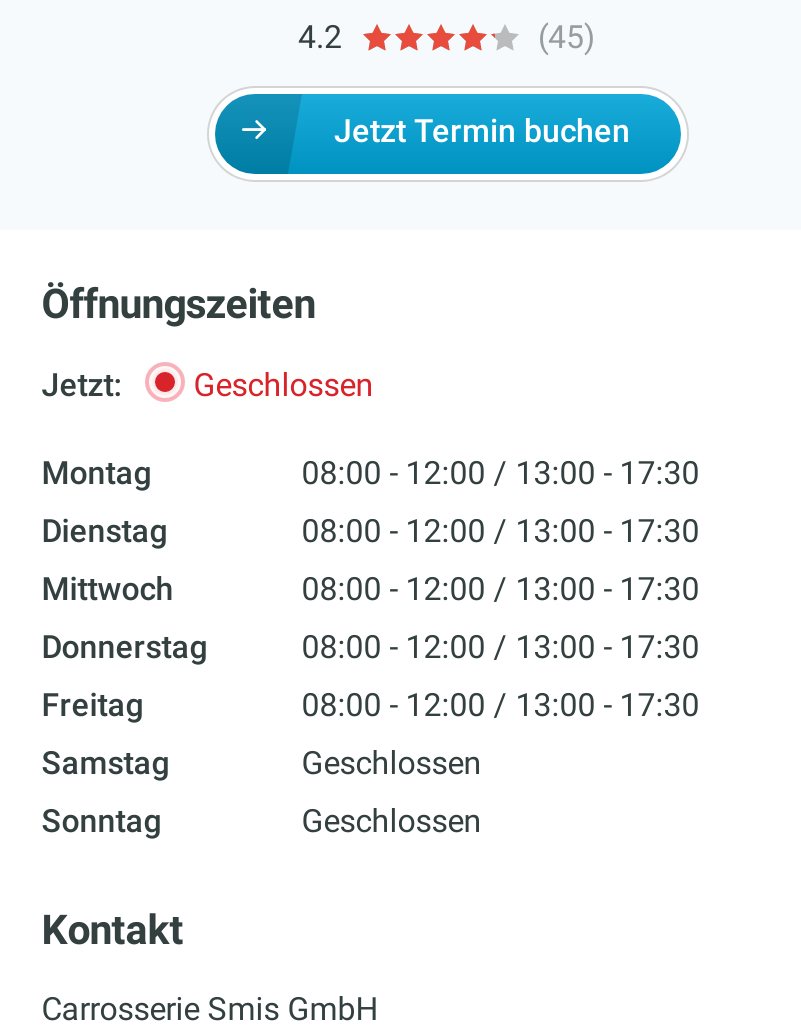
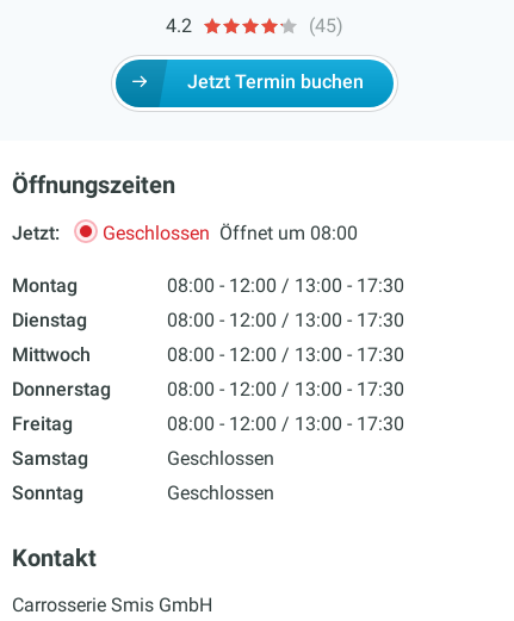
- Geschlossen
+ Geschlossen Öffnet um 08:00
